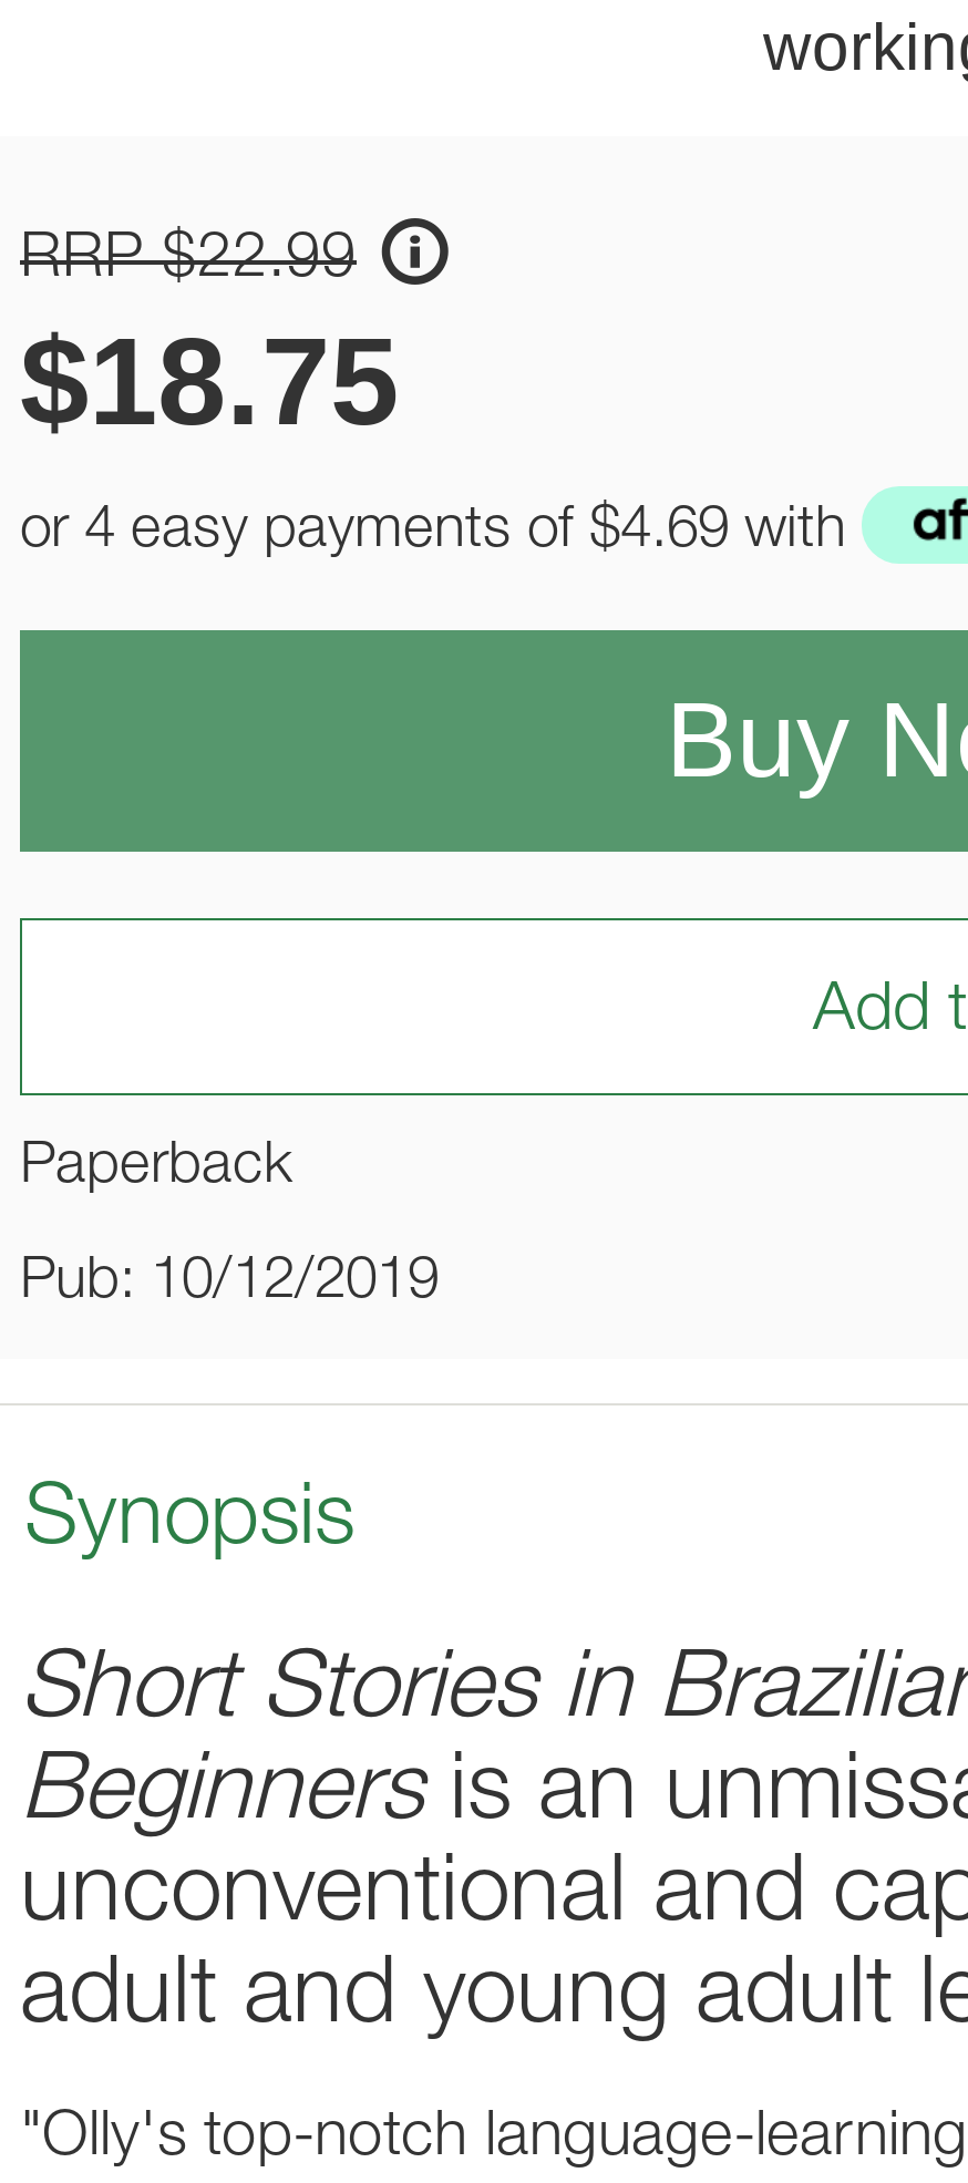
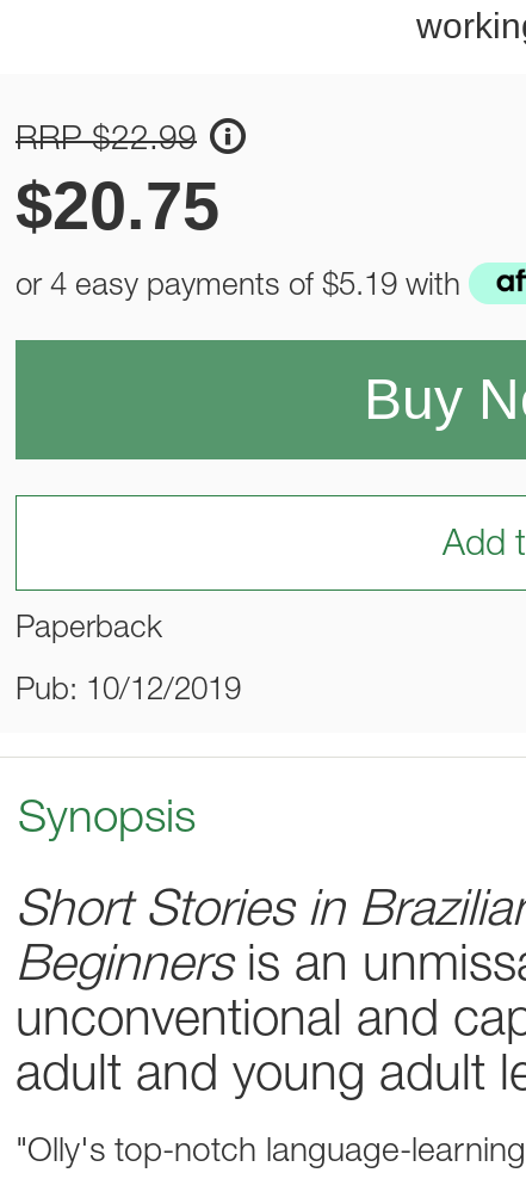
- $18.75
+ $20.75

- or 4 easy payments of $4.69 with
+ or 4 easy payments of $5.19 with
